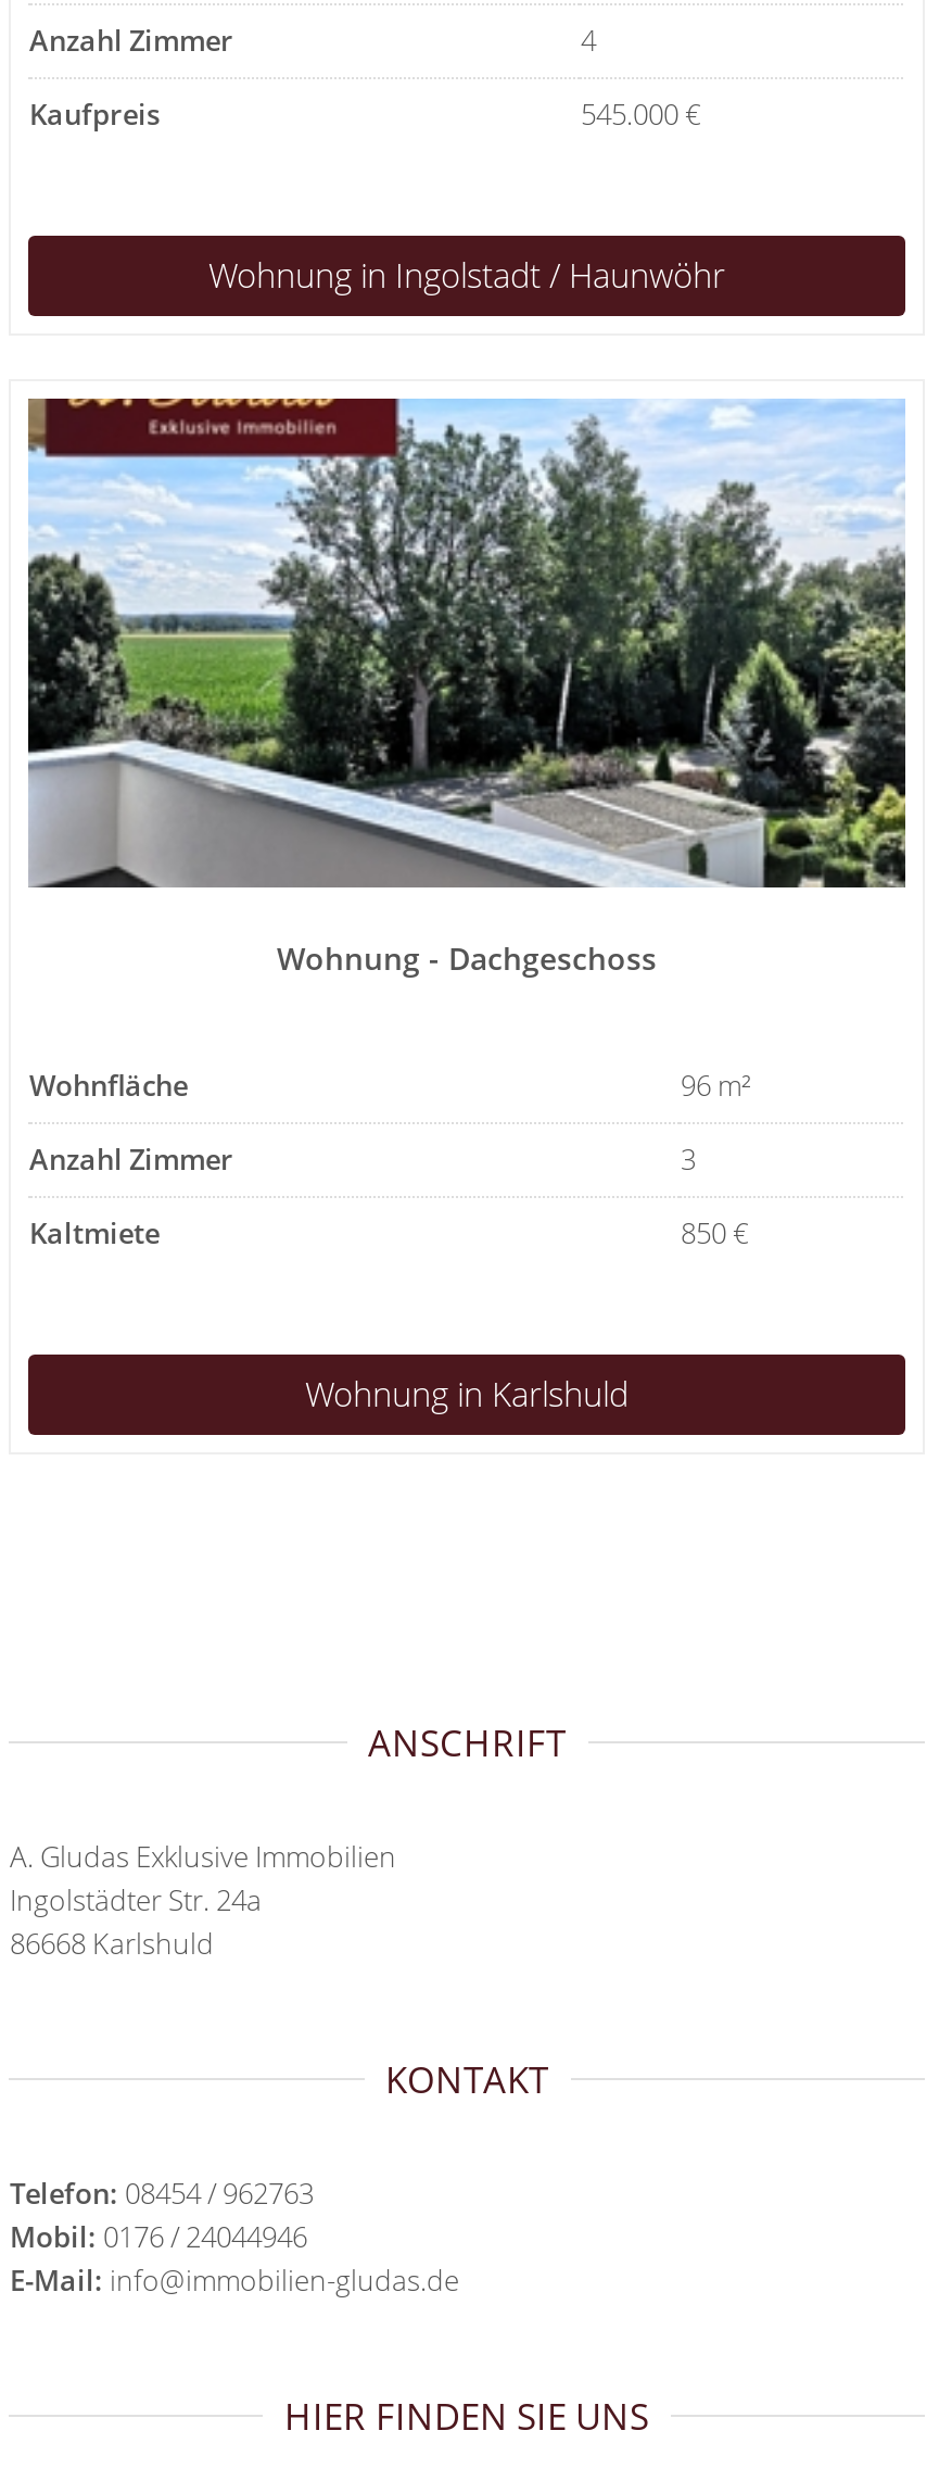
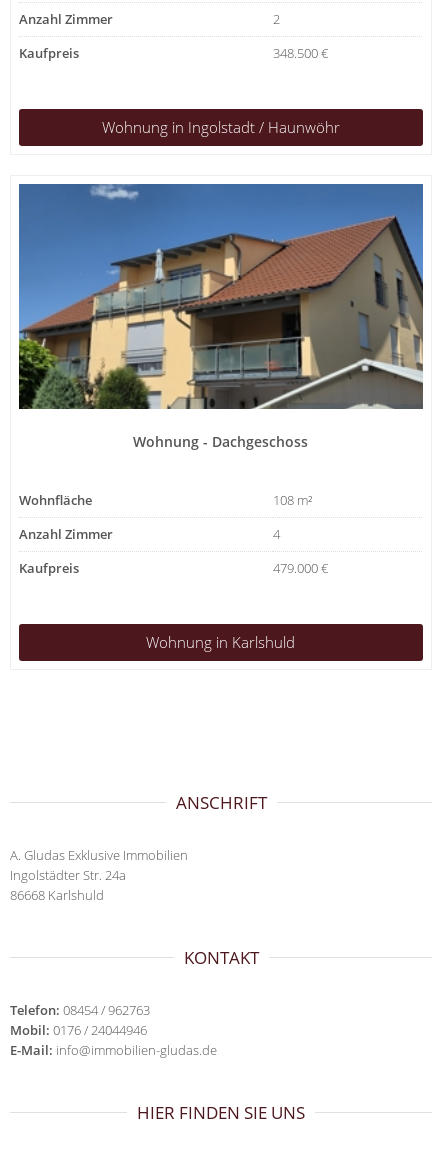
- 4
+ 2

- 545.000 €
+ 348.500 €

- [image]
+ [image]

- 96 m²
+ 108 m²

- 3
+ 4

- Kaltmiete
- 850 €
+ Kaufpreis
+ 479.000 €
